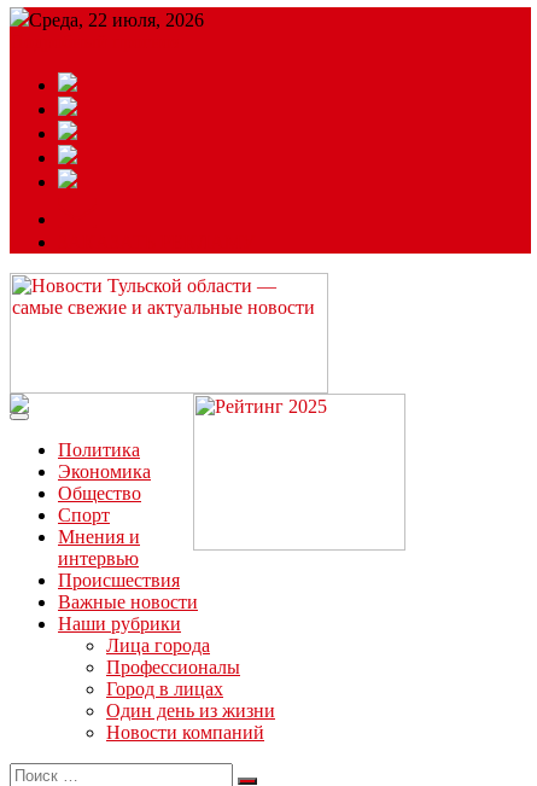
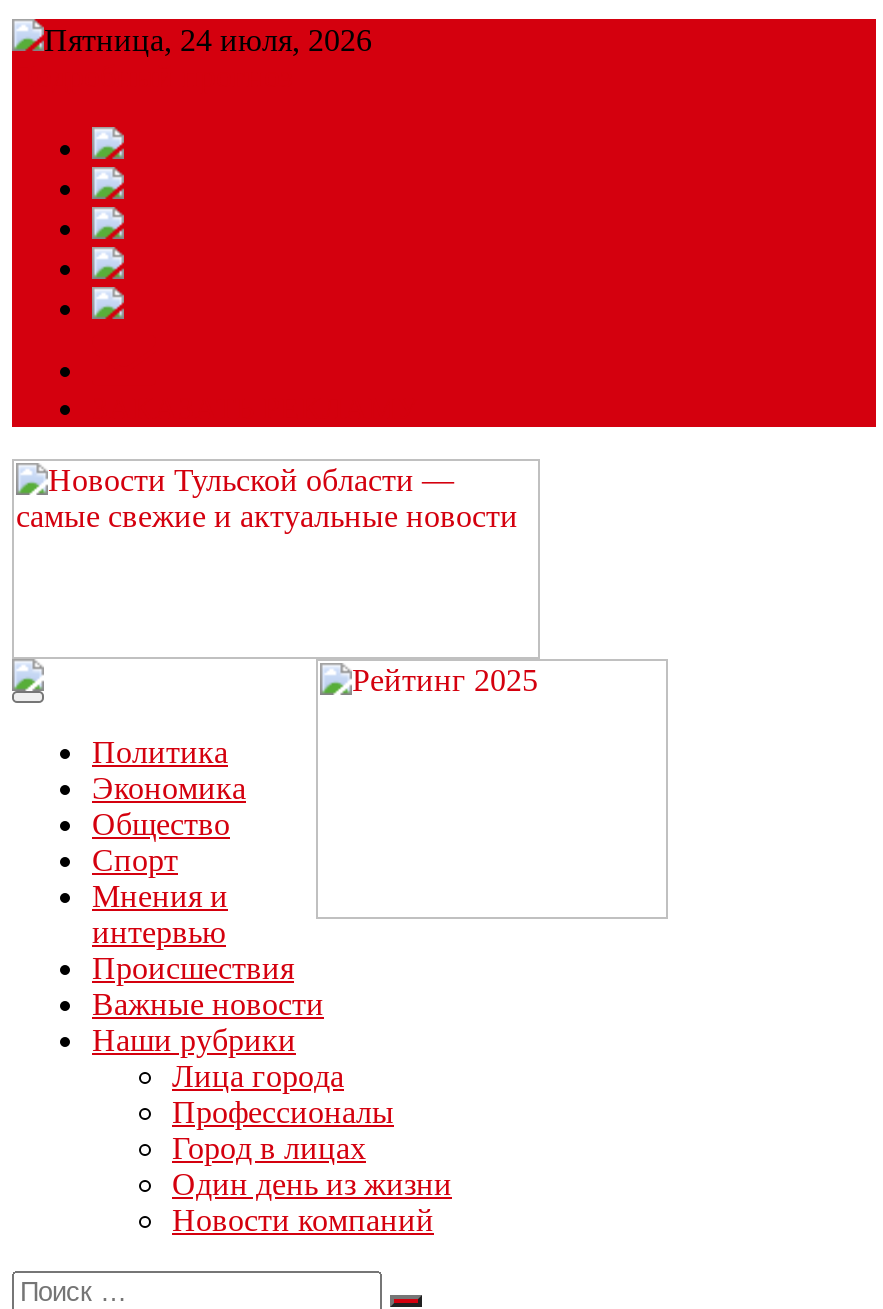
- Среда, 22 июля, 2026
+ Пятница, 24 июля, 2026
